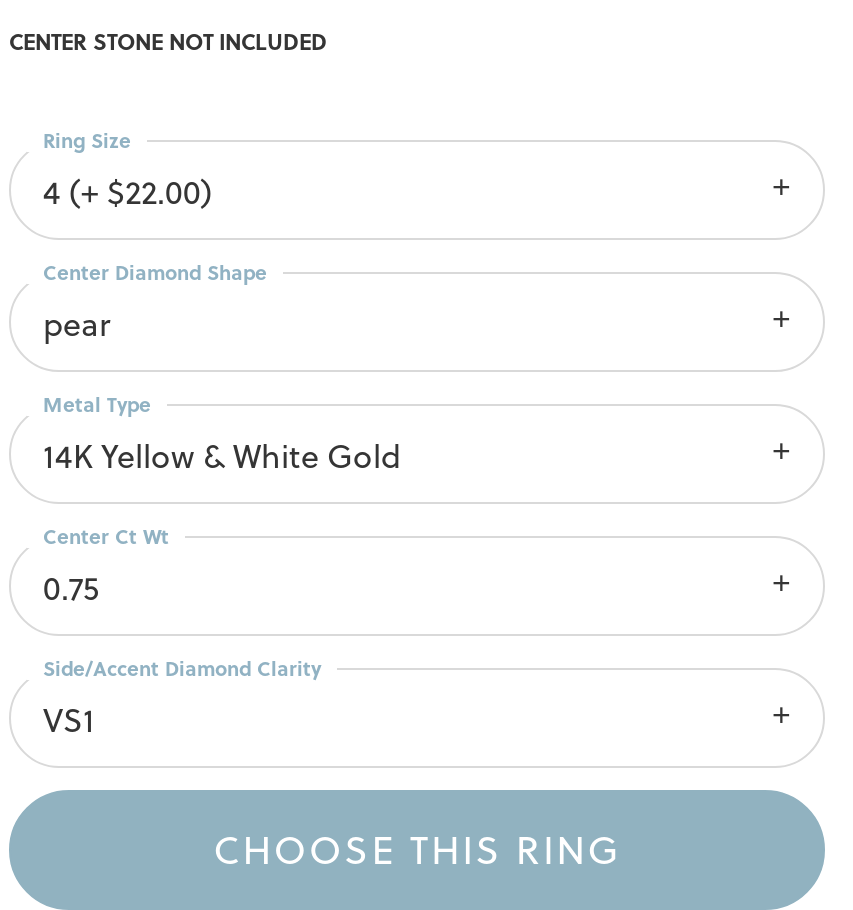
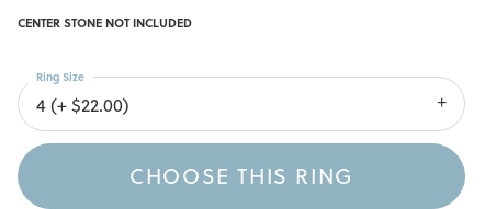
- Center Diamond Shape

- pear

- Metal Type

- 14K Yellow & White Gold

- Center Ct Wt

- 0.75

- Side/Accent Diamond Clarity

- VS1
